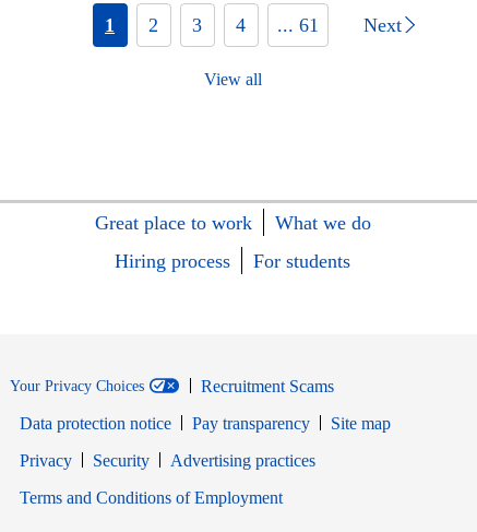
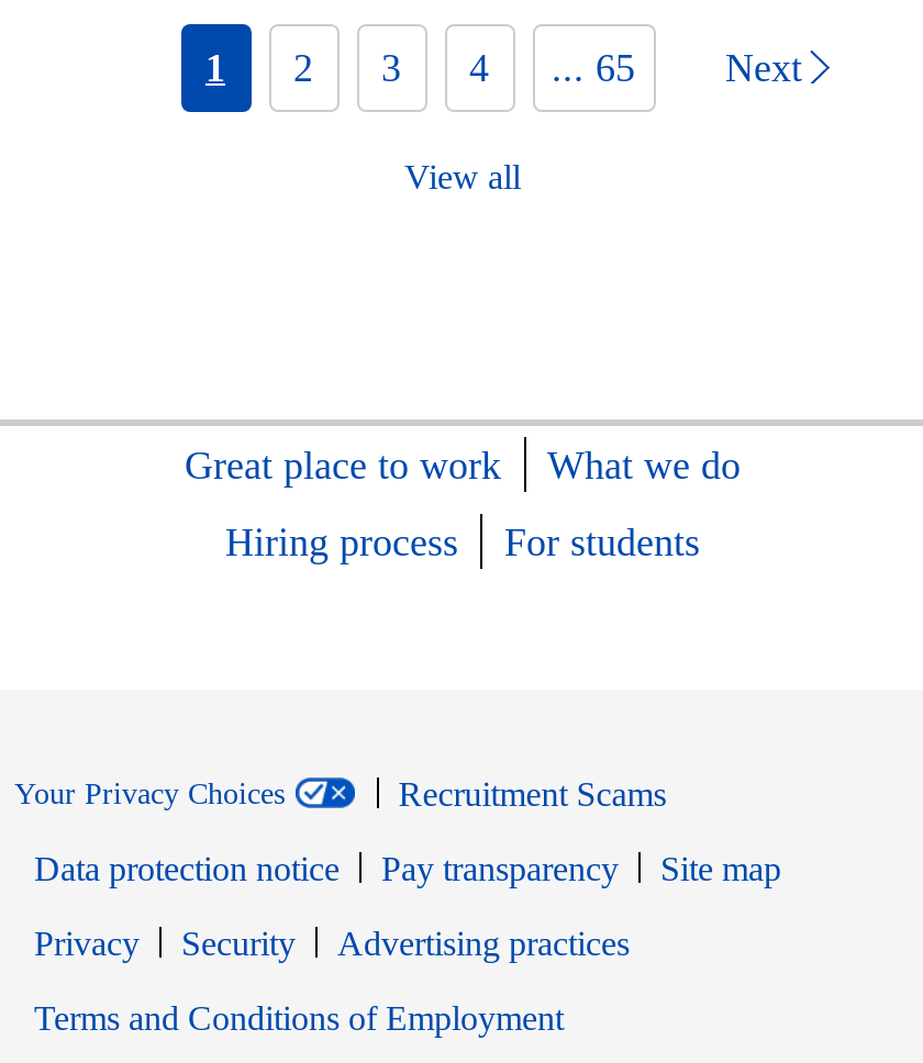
- 1 2 3 4 ... 61
+ 1 2 3 4 ... 65
